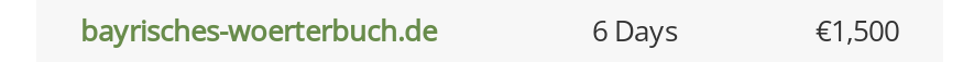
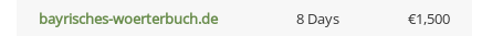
- 6 Days
+ 8 Days
